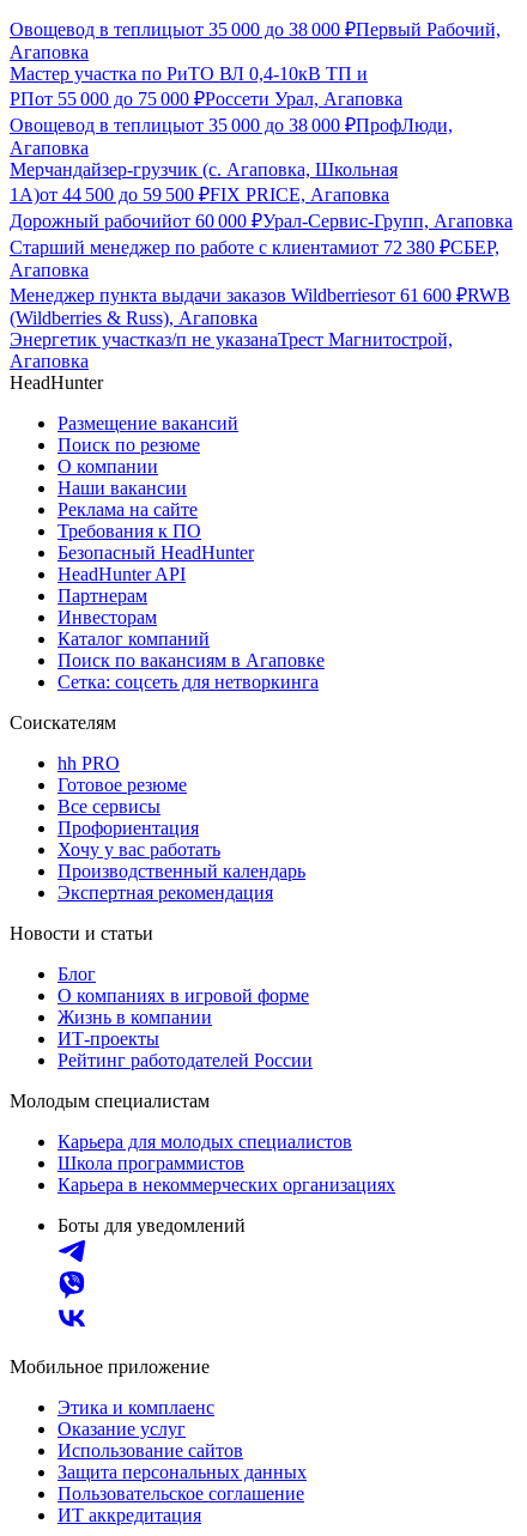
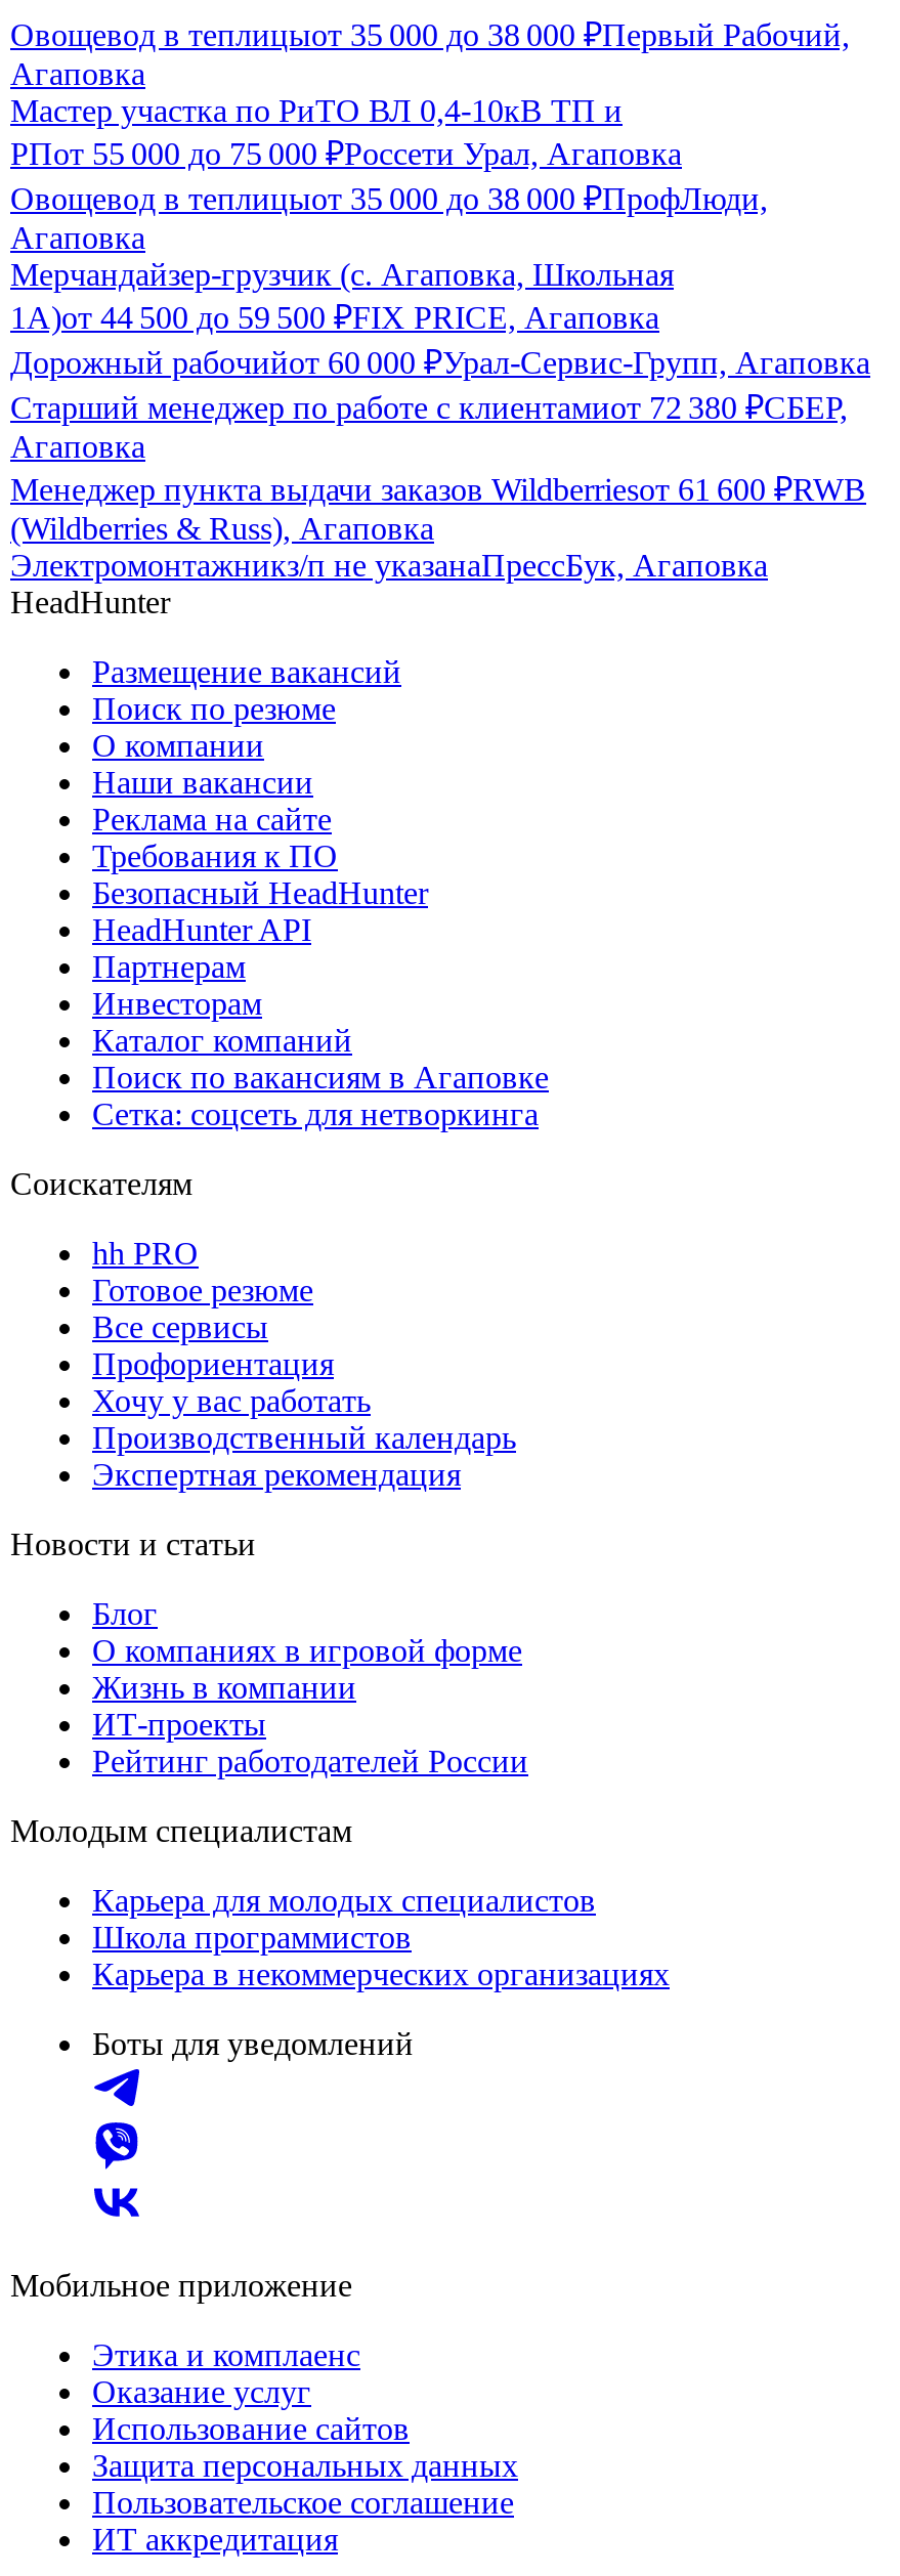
- Энергетик участказ/п не указанаТрест Магнитострой,
- Агаповка
+ Электромонтажникз/п не указанаПрессБук, Агаповка
